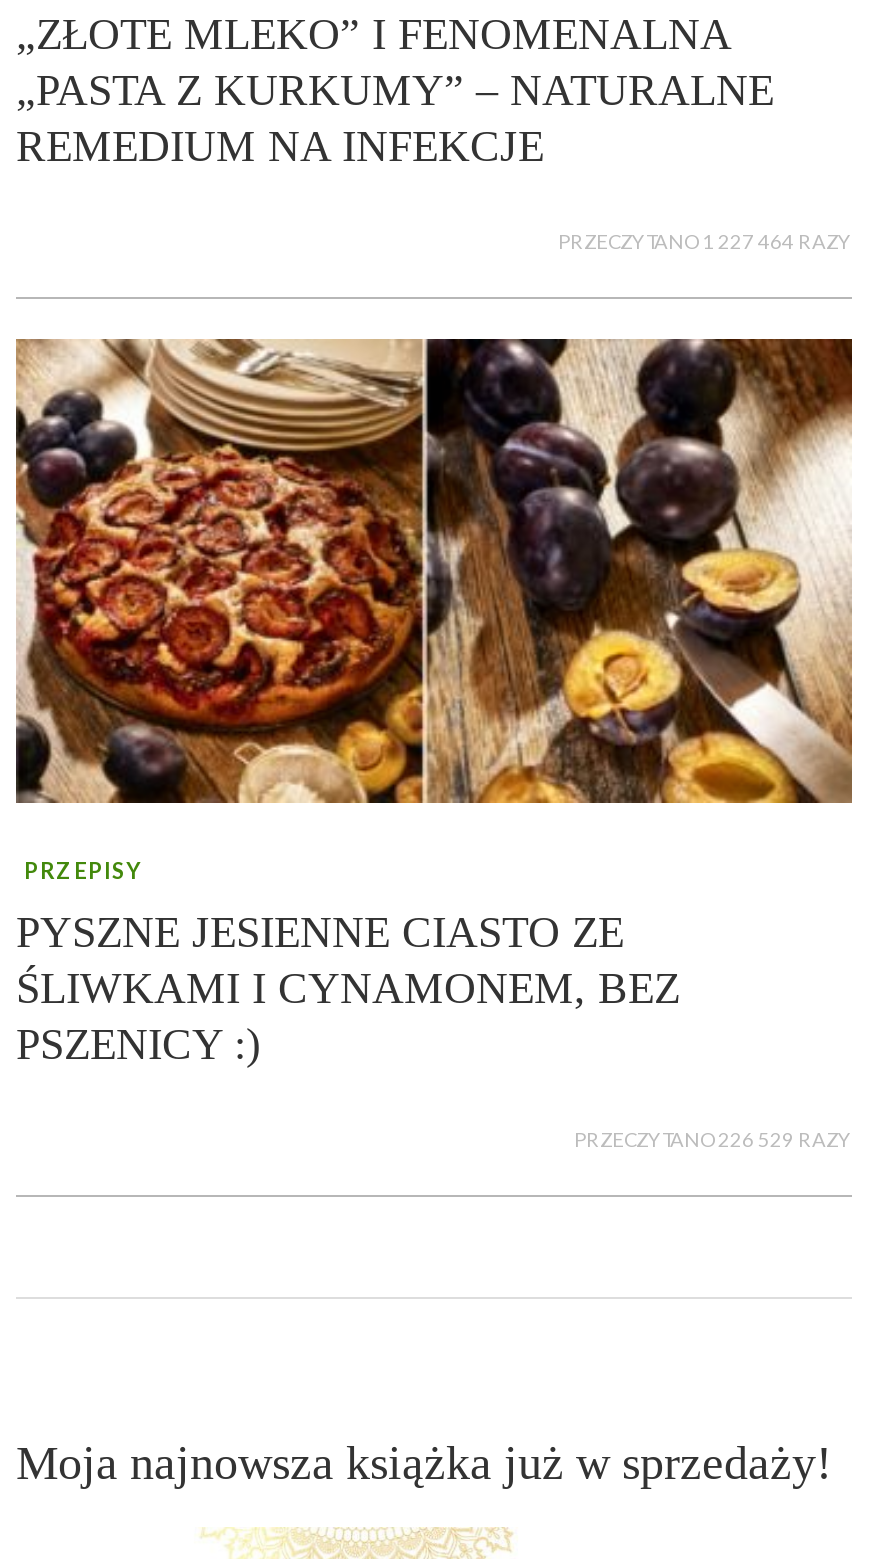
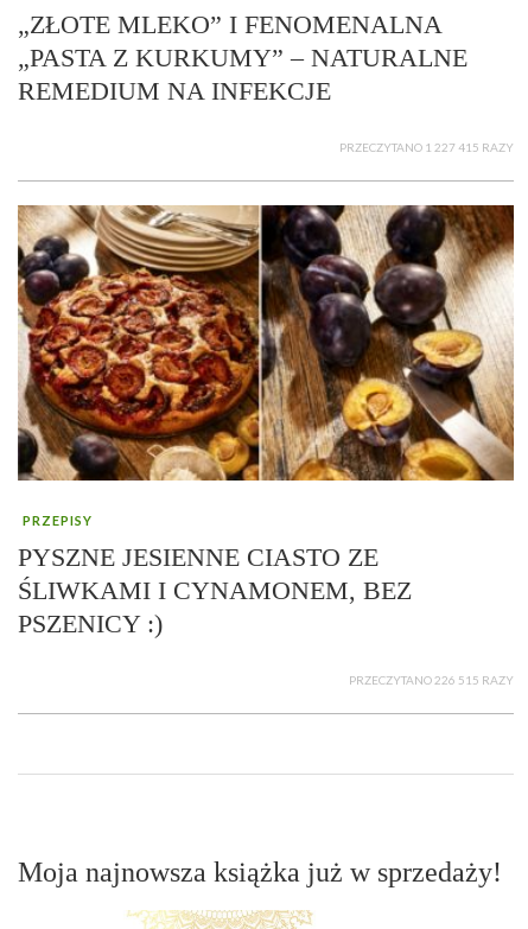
- PRZECZYTANO 1 227 464 RAZY
+ PRZECZYTANO 1 227 415 RAZY

- PRZECZYTANO 226 529 RAZY
+ PRZECZYTANO 226 515 RAZY
